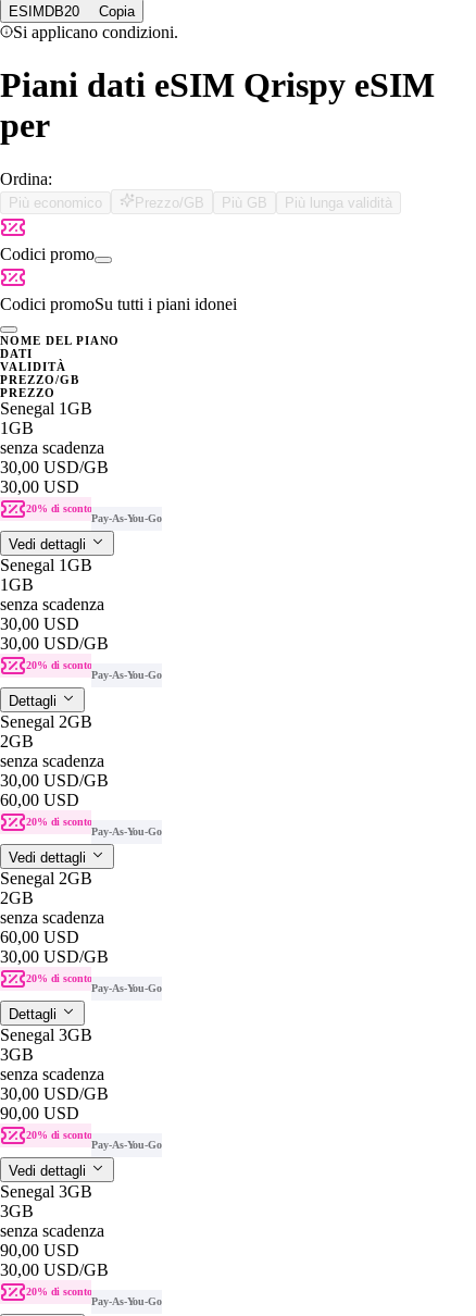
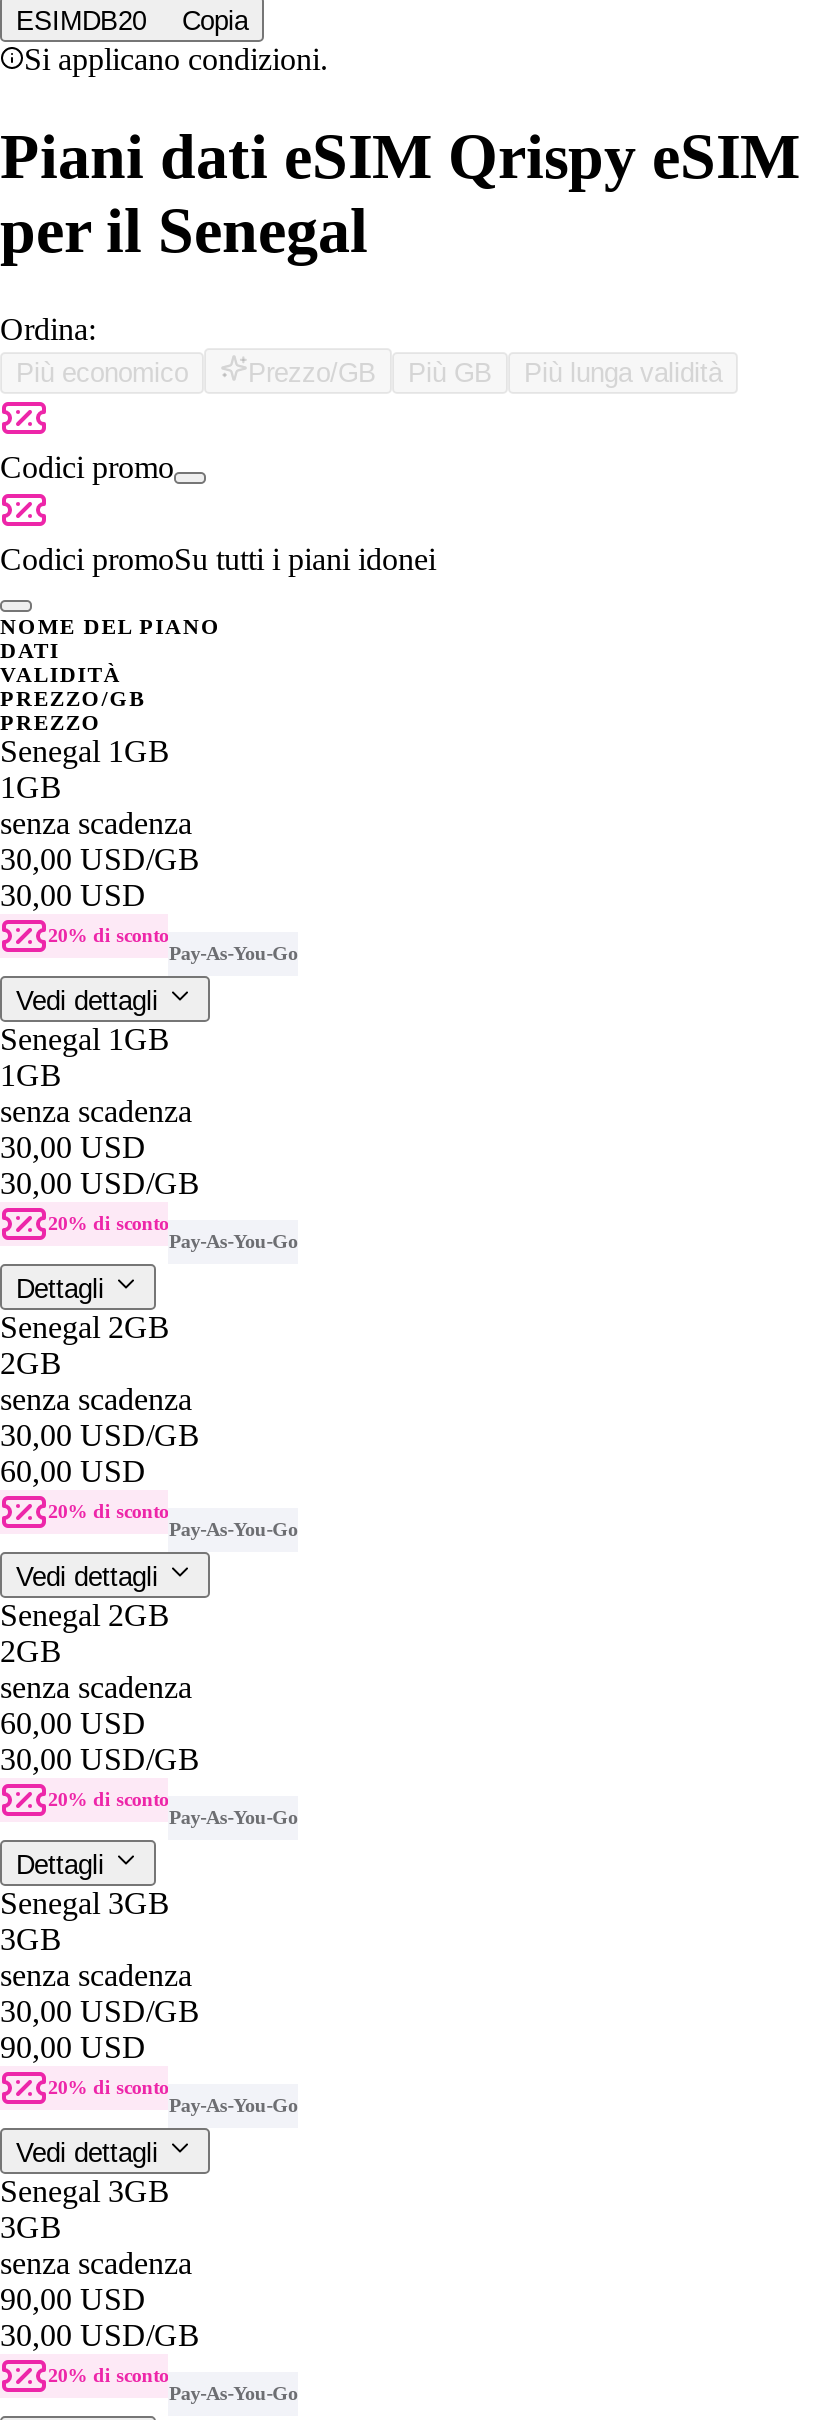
- per
+ per il Senegal
